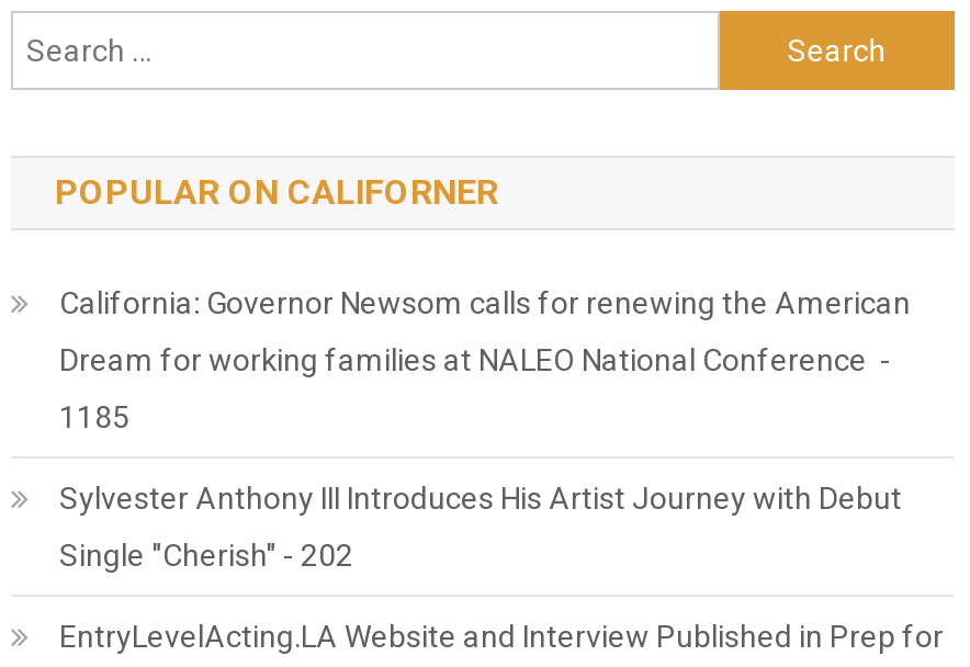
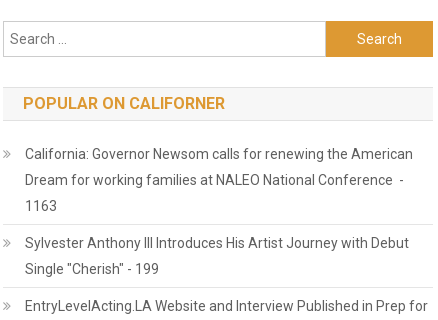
- 1185
+ 1163

- Single "Cherish" - 202
+ Single "Cherish" - 199
